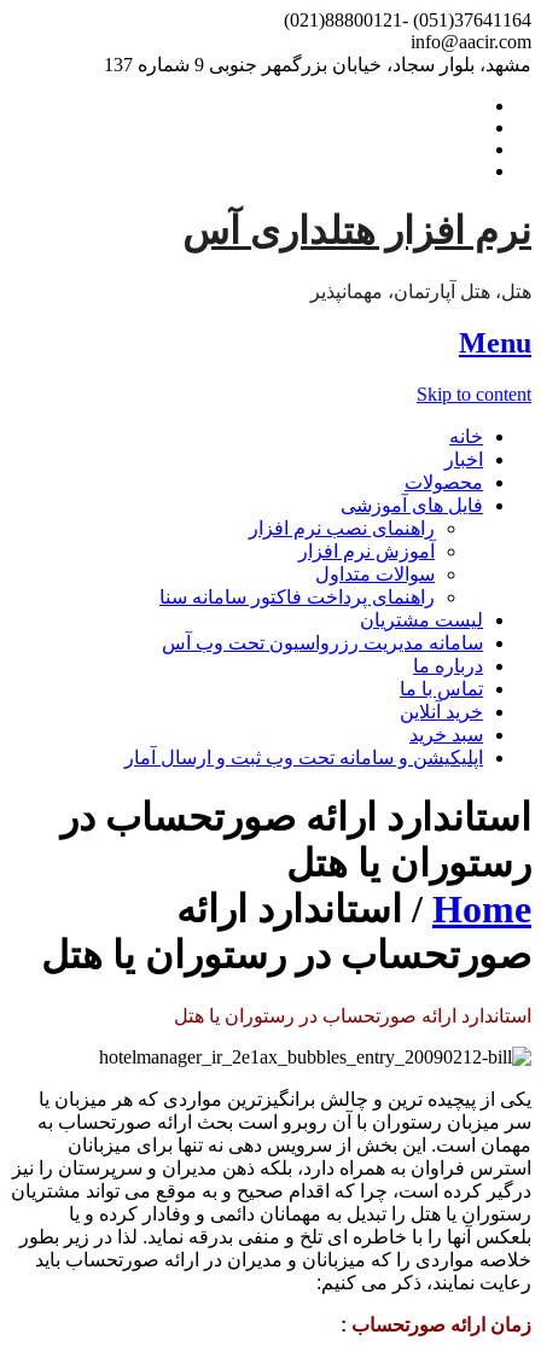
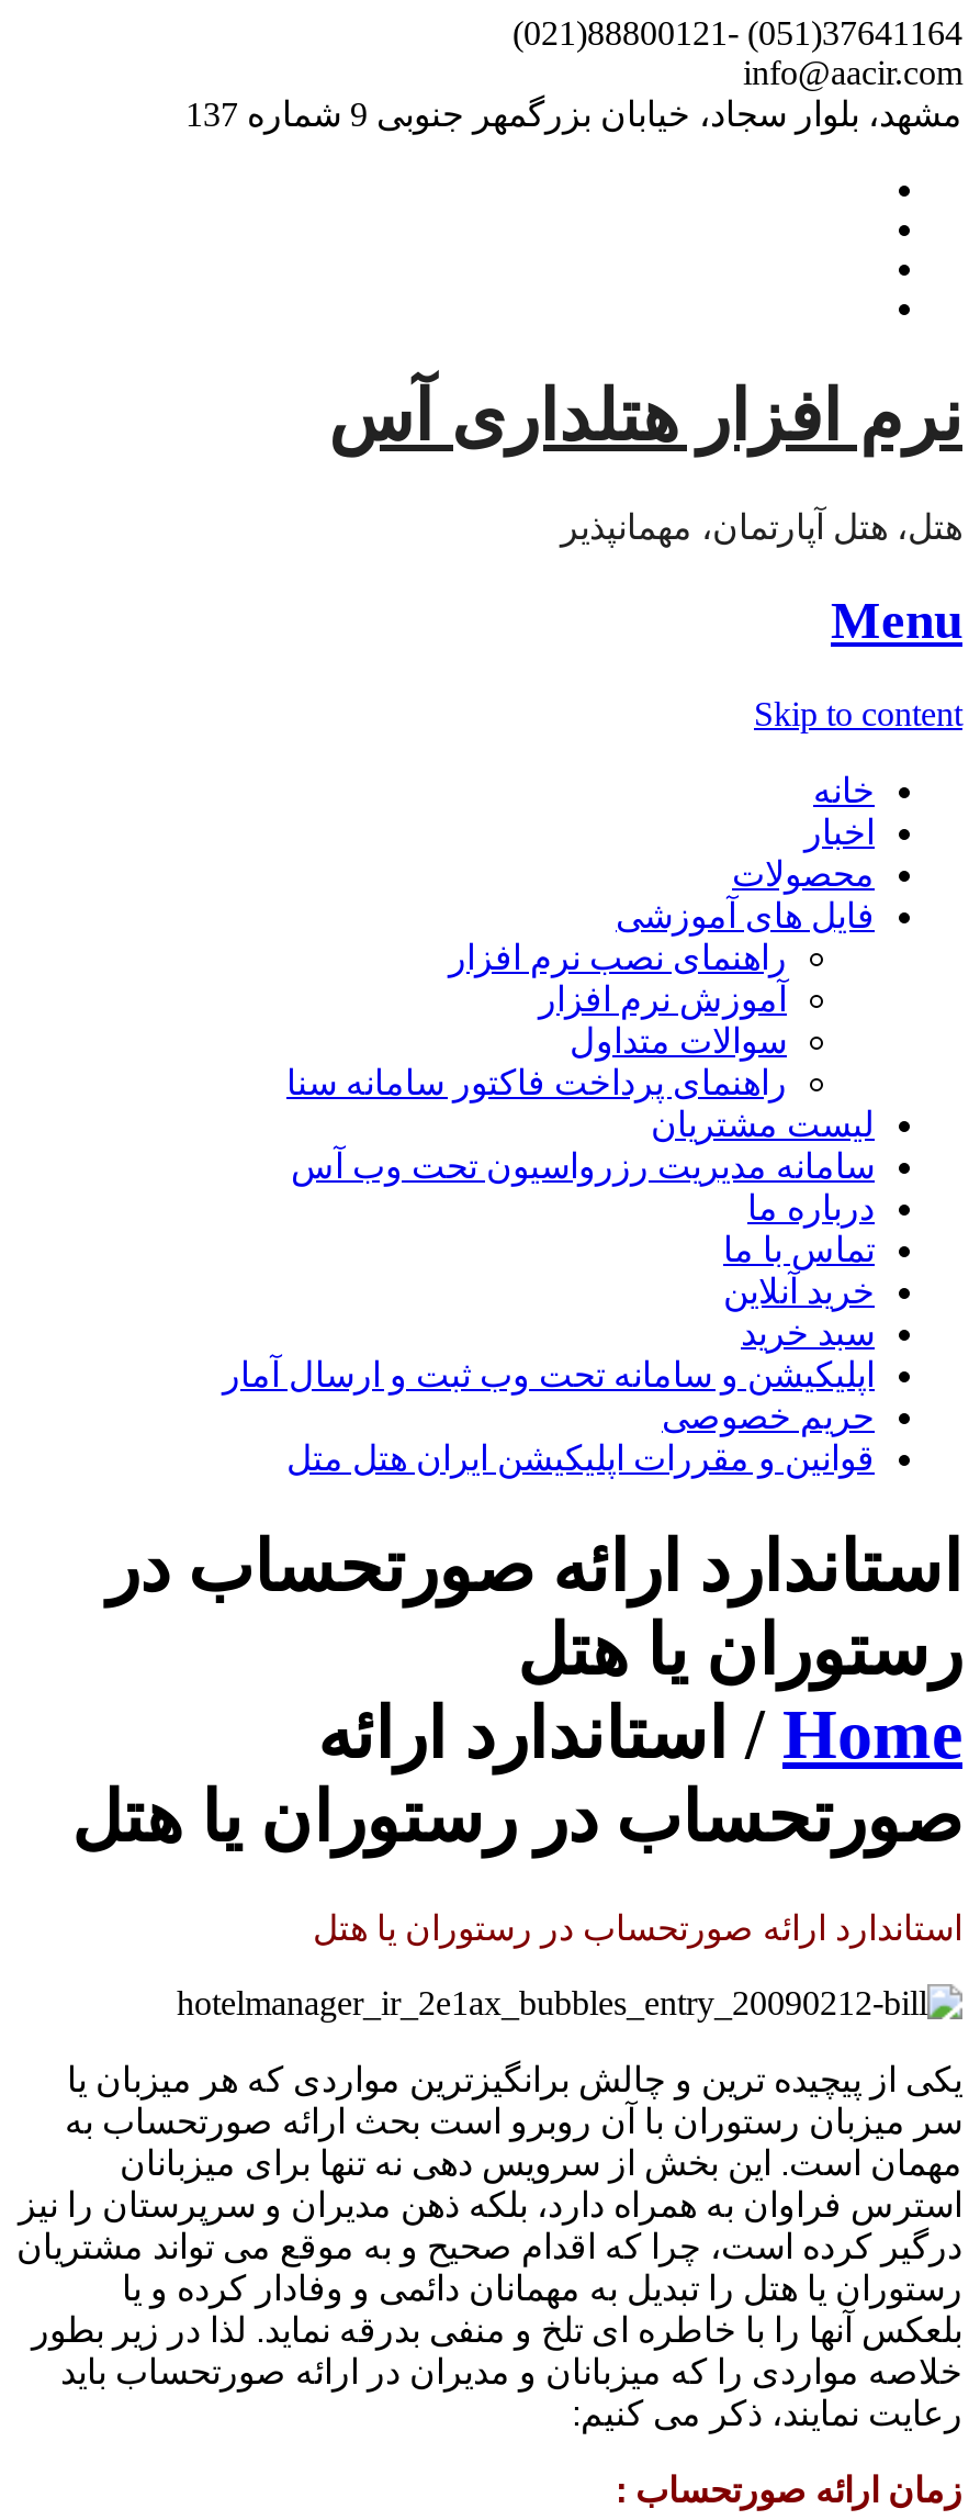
+ حریم خصوصی
+ قوانین و مقررات اپلیکیشن ایران هتل متل
